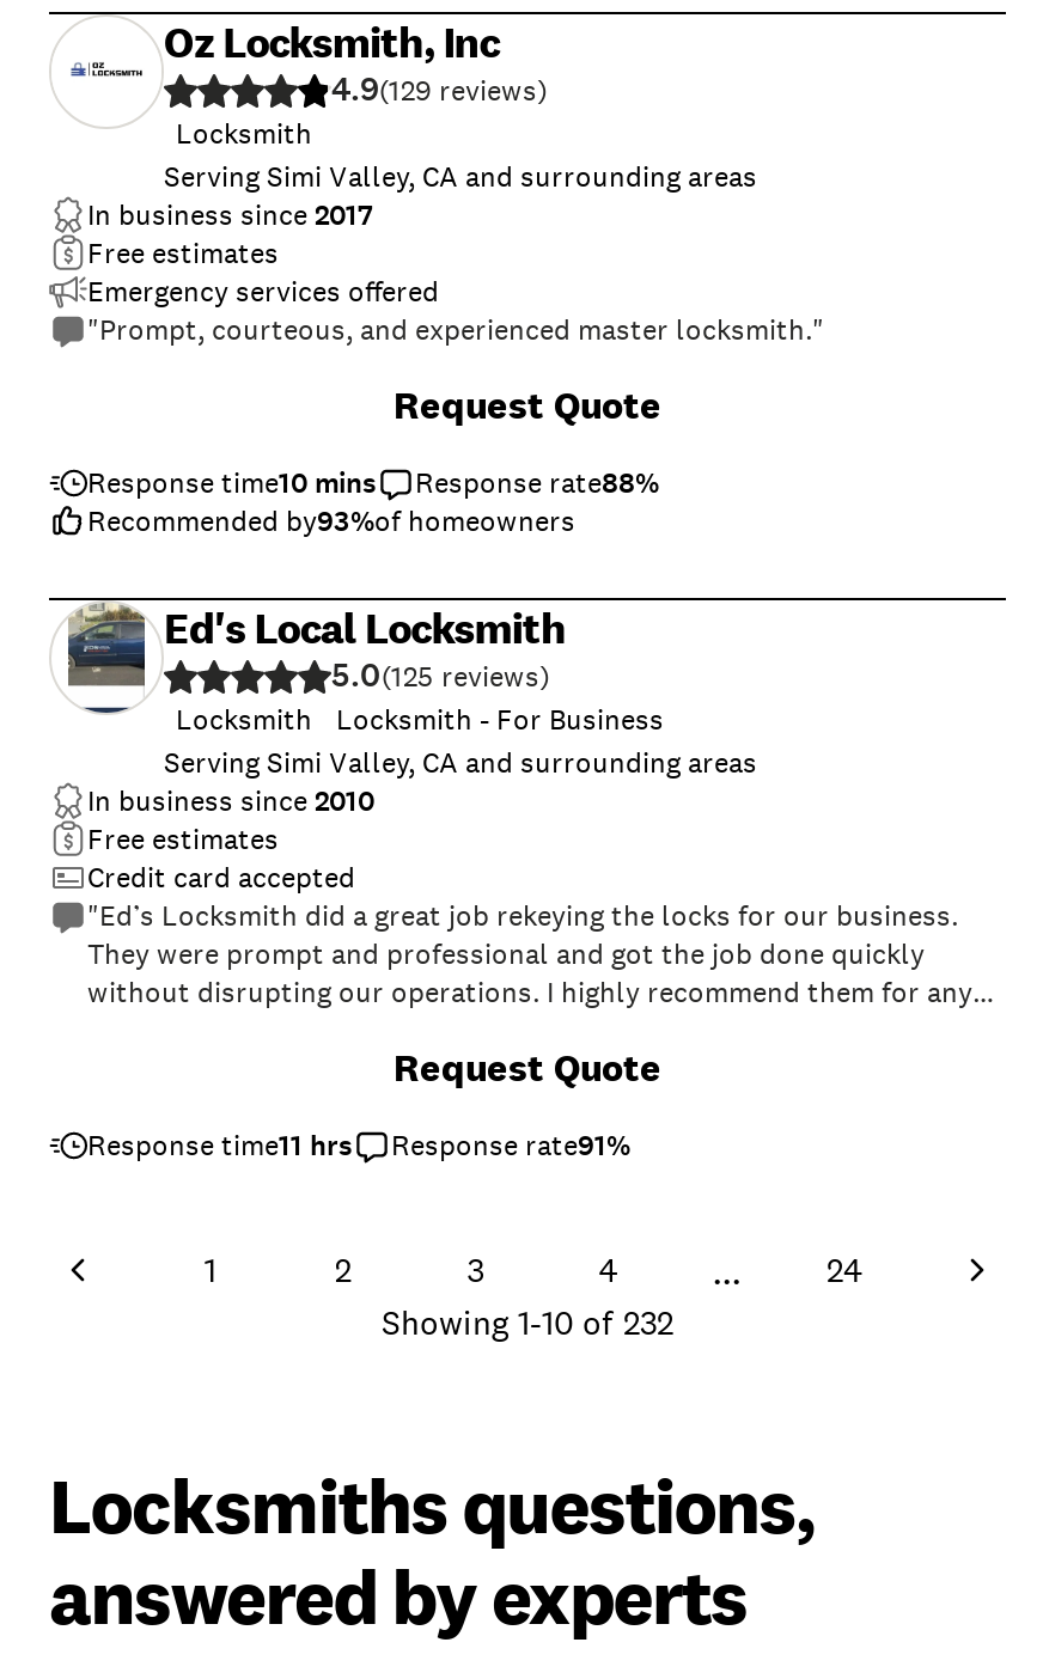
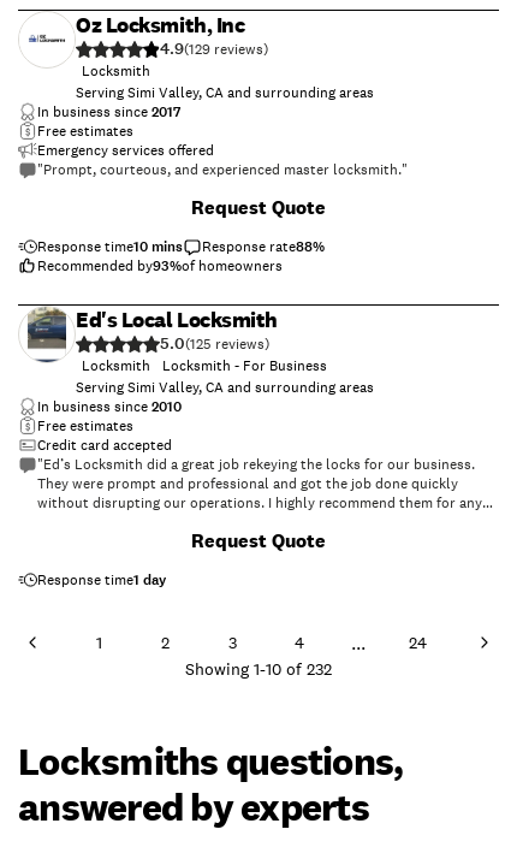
- Response time11 hrs
- Response rate91%
+ Response time1 day
